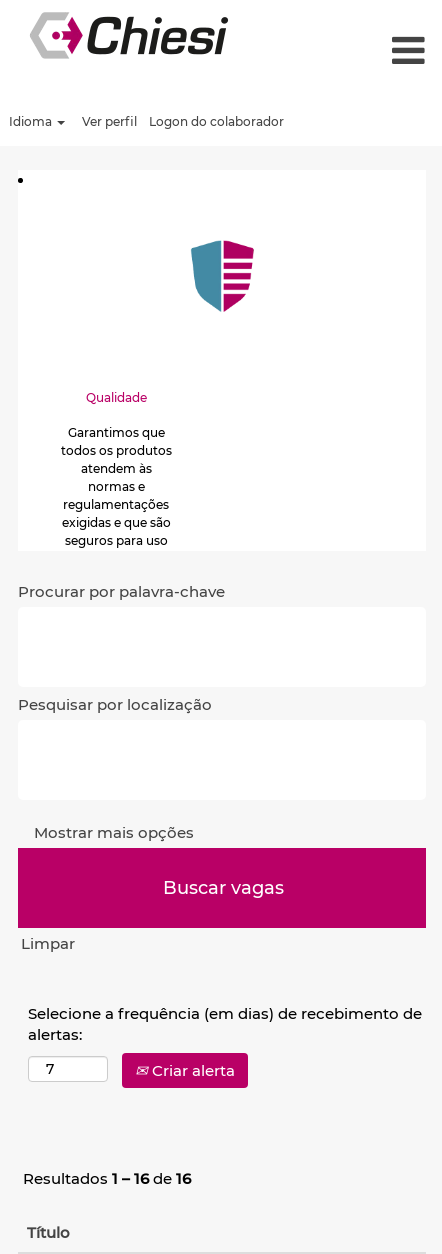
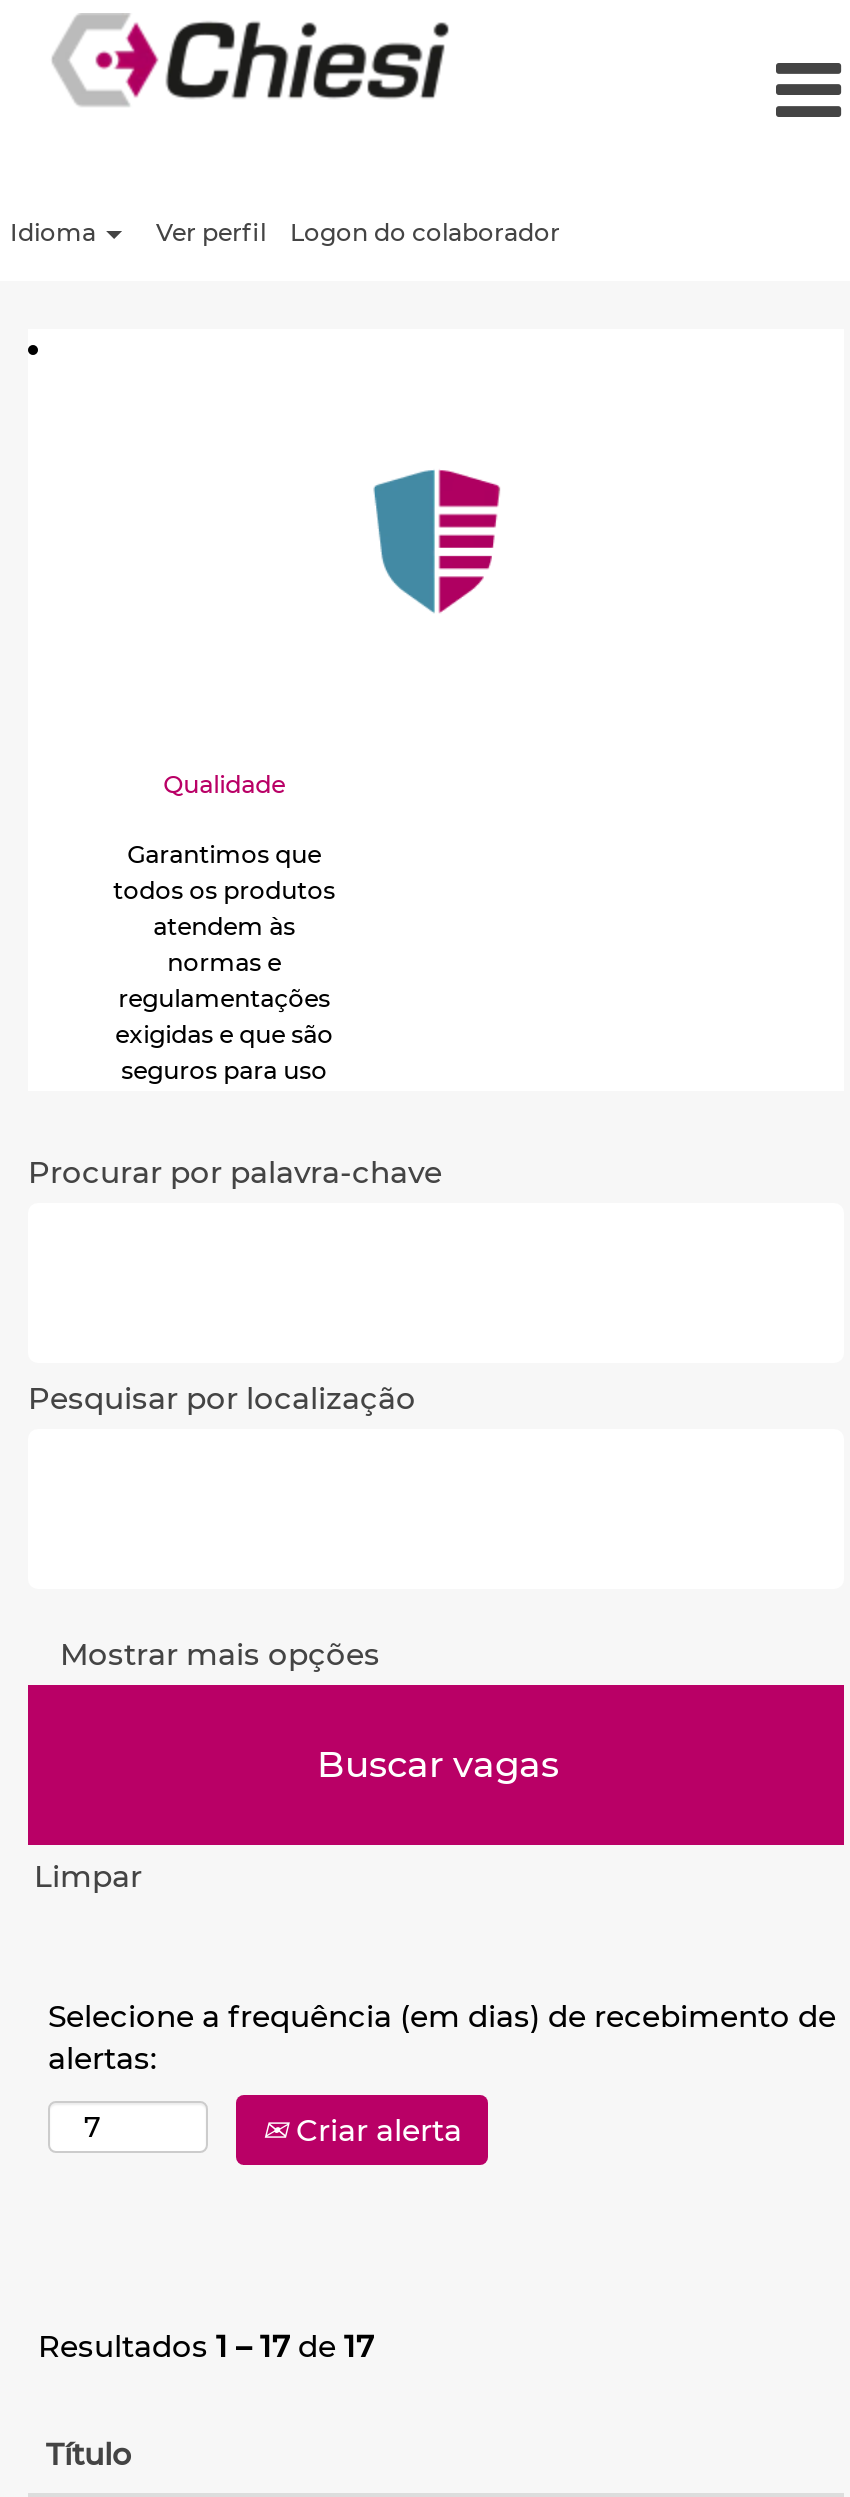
- Resultados 1 – 16 de 16
+ Resultados 1 – 17 de 17
